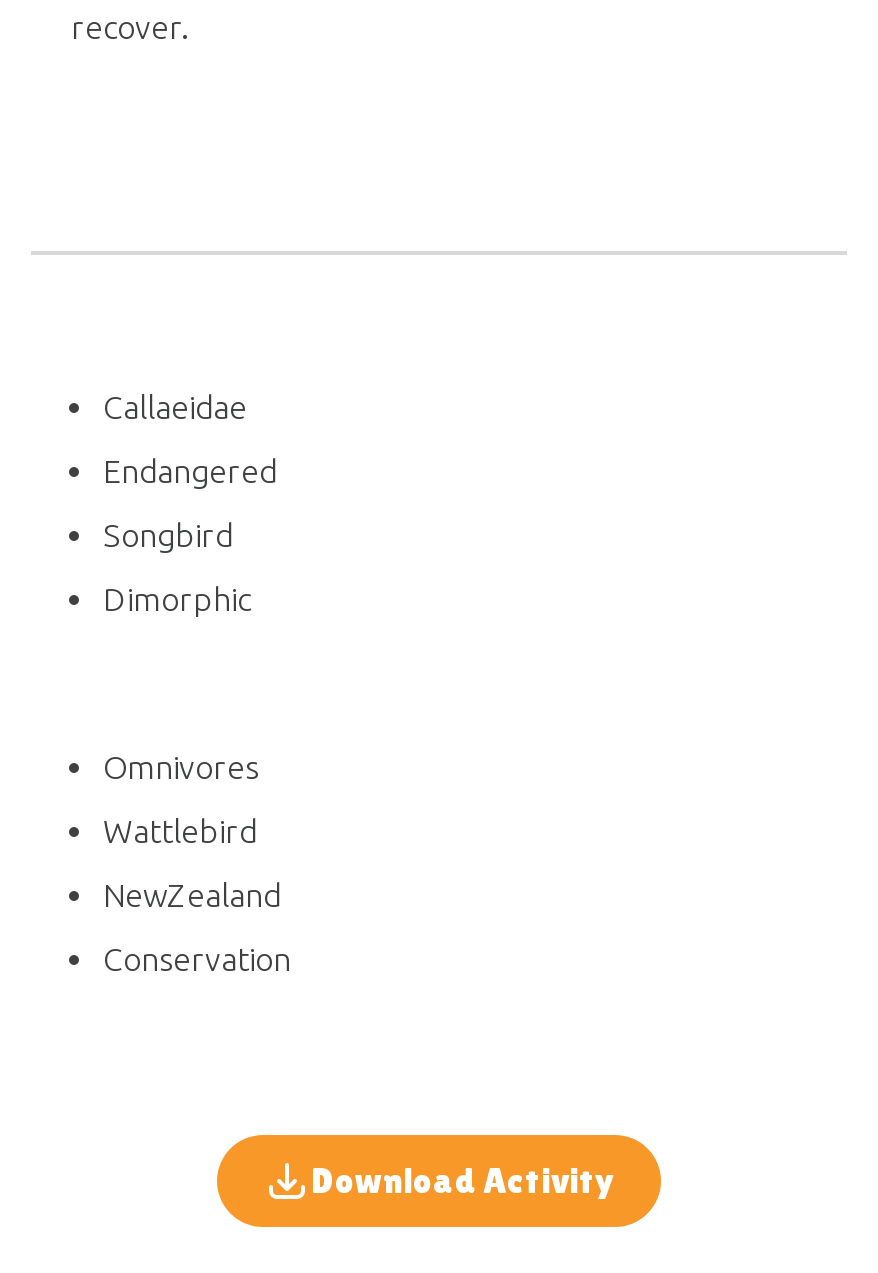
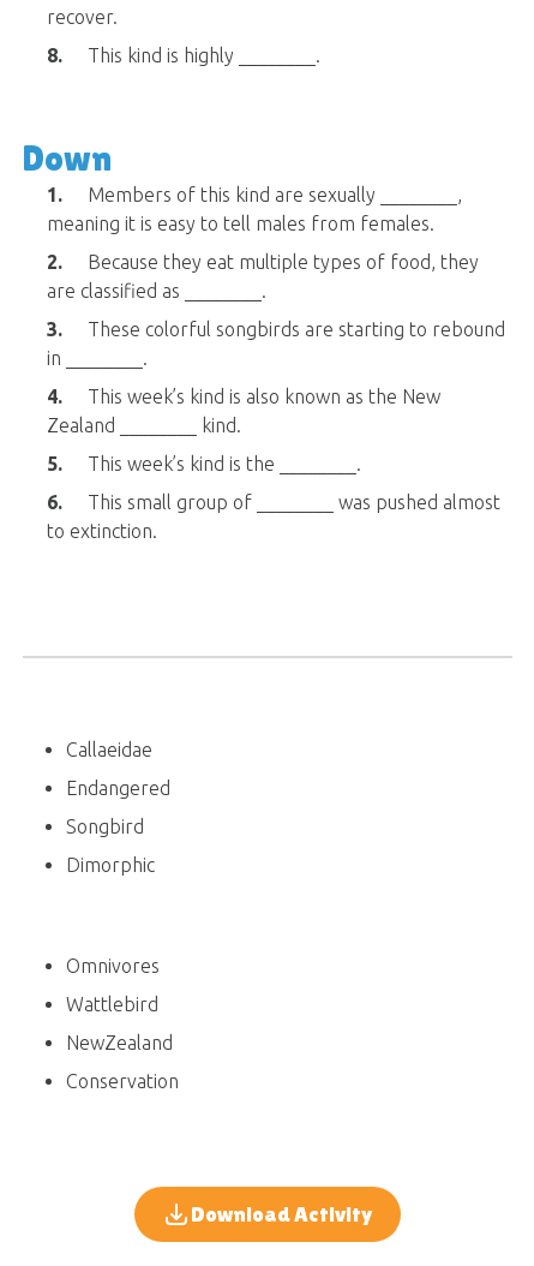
+ 8.
+ This kind is highly ________.
+ Down
+ 1.
+ Members of this kind are sexually ________,
+ meaning it is easy to tell males from females.
+ 2.
+ Because they eat multiple types of food, they
+ are classified as ________.
+ 3.
+ These colorful songbirds are starting to rebound
+ in ________.
+ 4.
+ This week’s kind is also known as the New
+ Zealand ________ kind.
+ 5.
+ This week’s kind is the ________.
+ 6.
+ This small group of ________ was pushed almost
+ to extinction.
